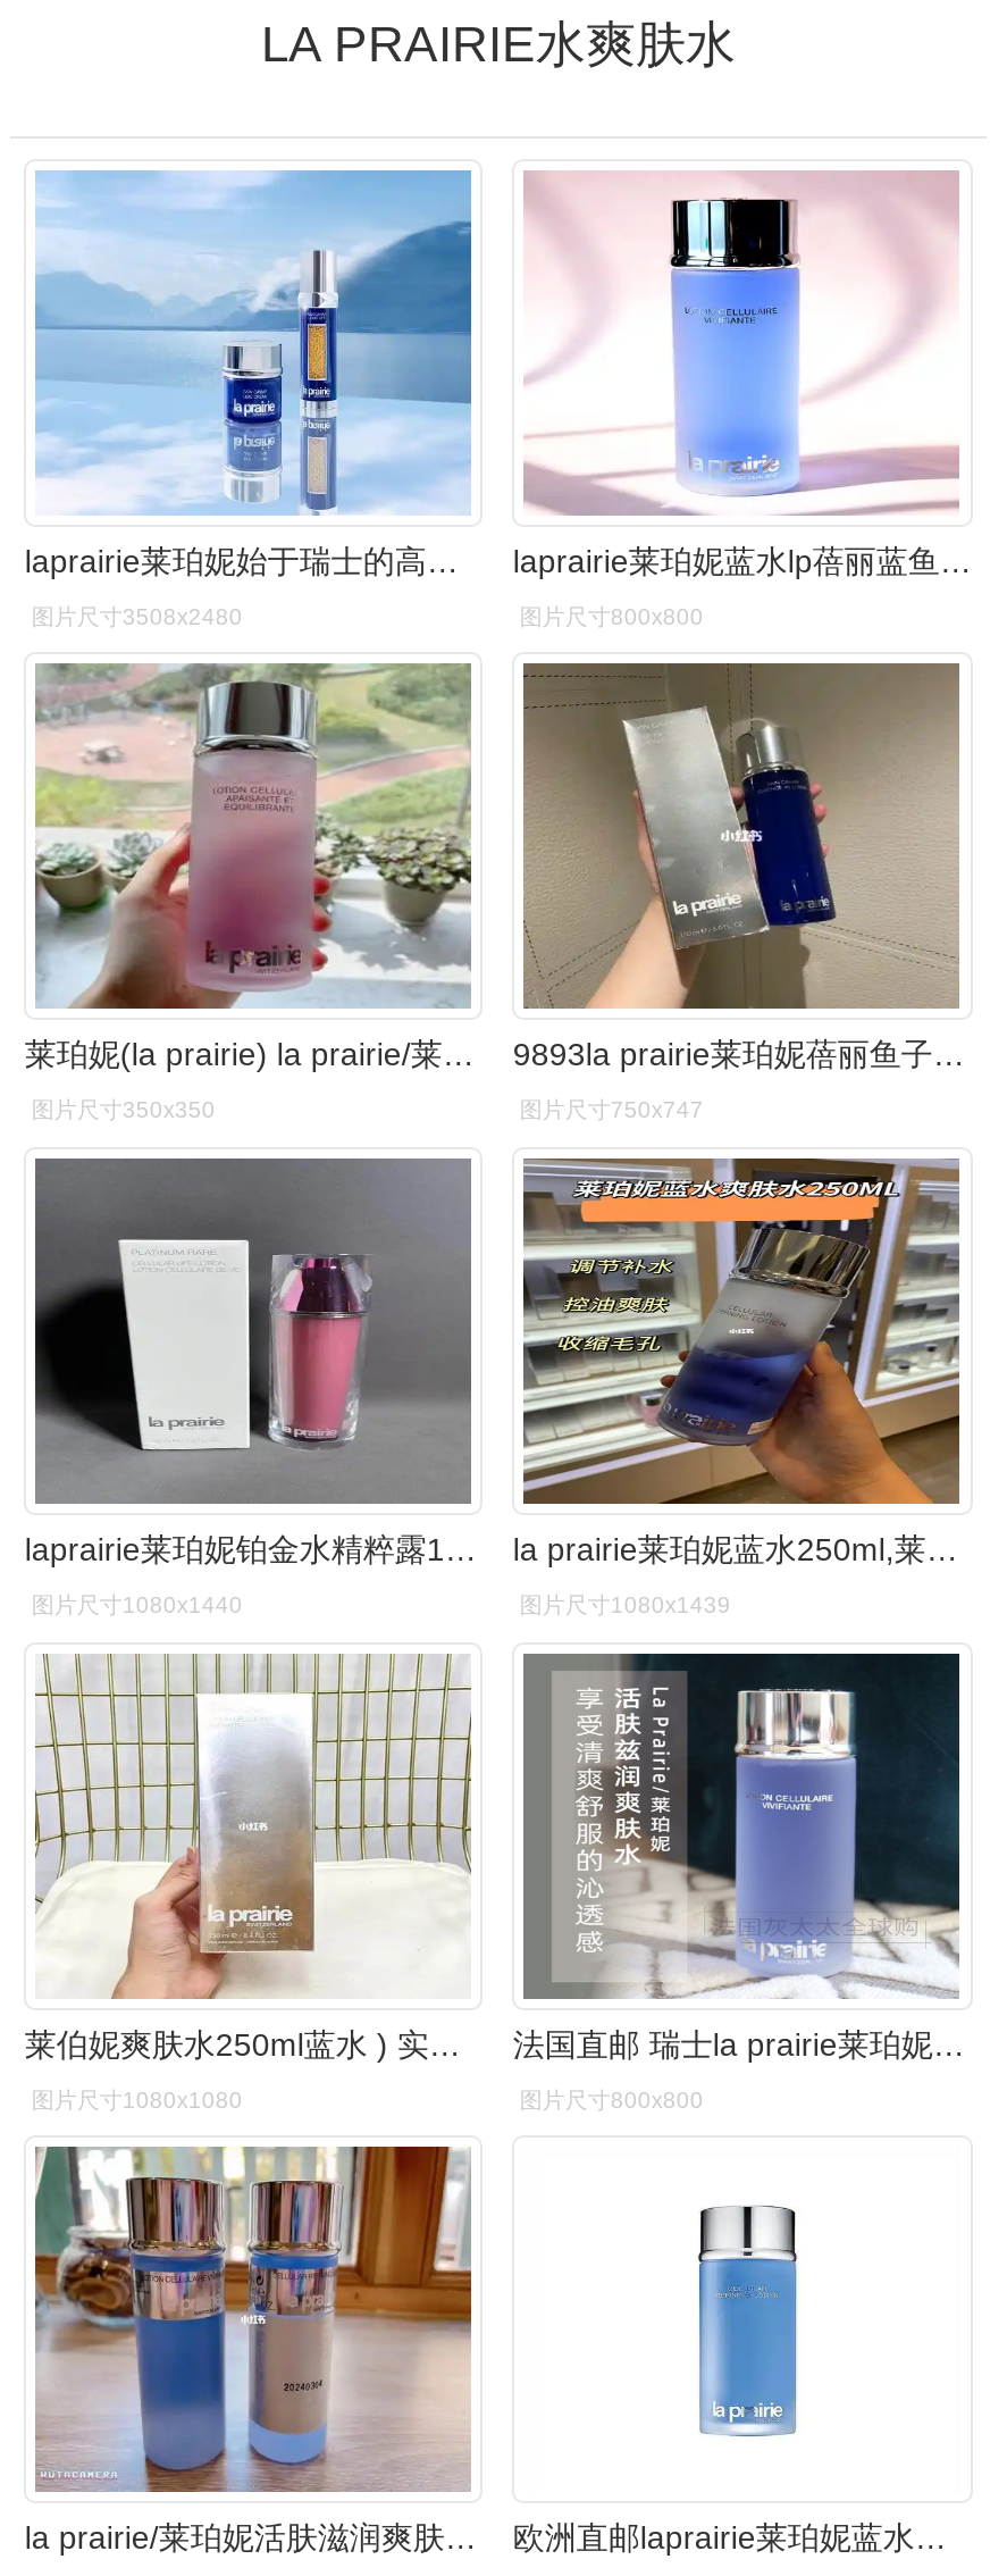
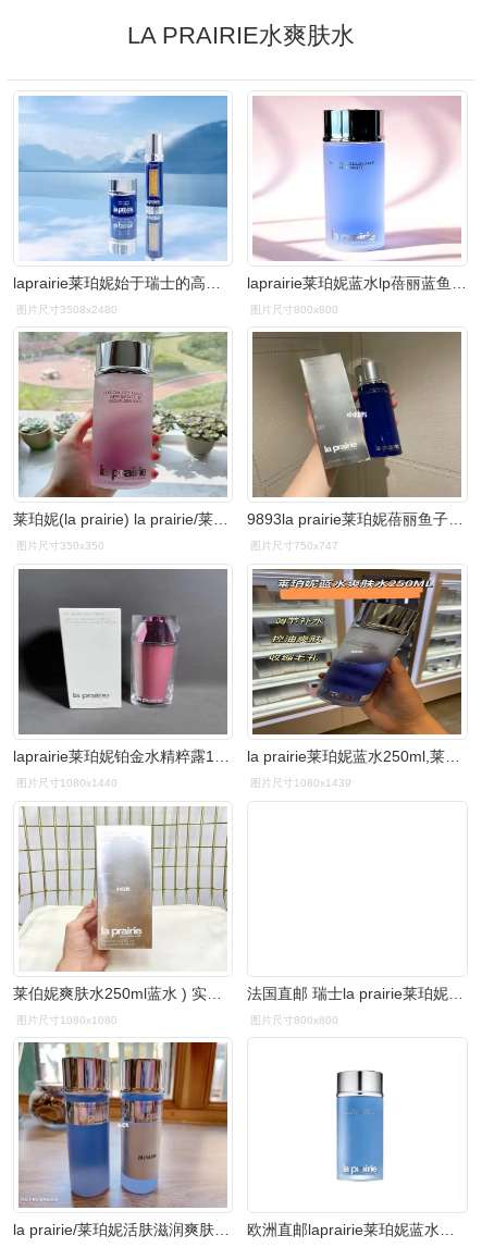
- [image]
